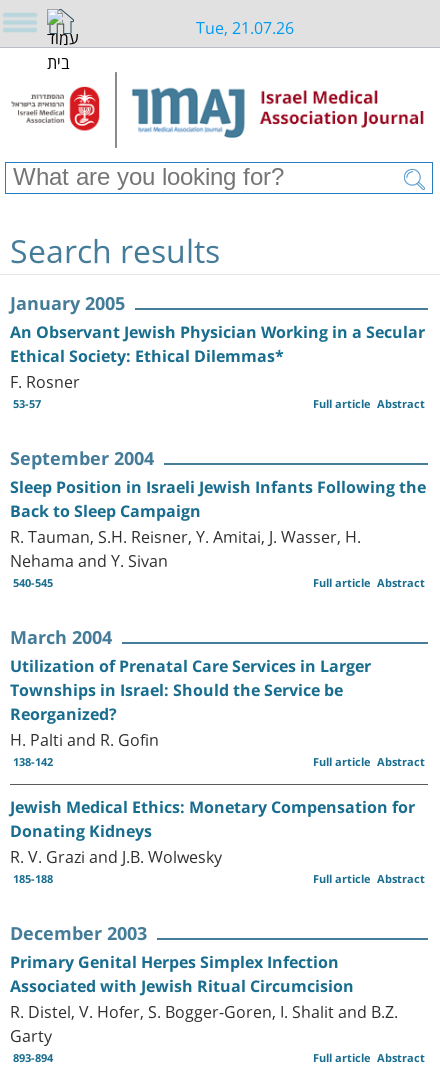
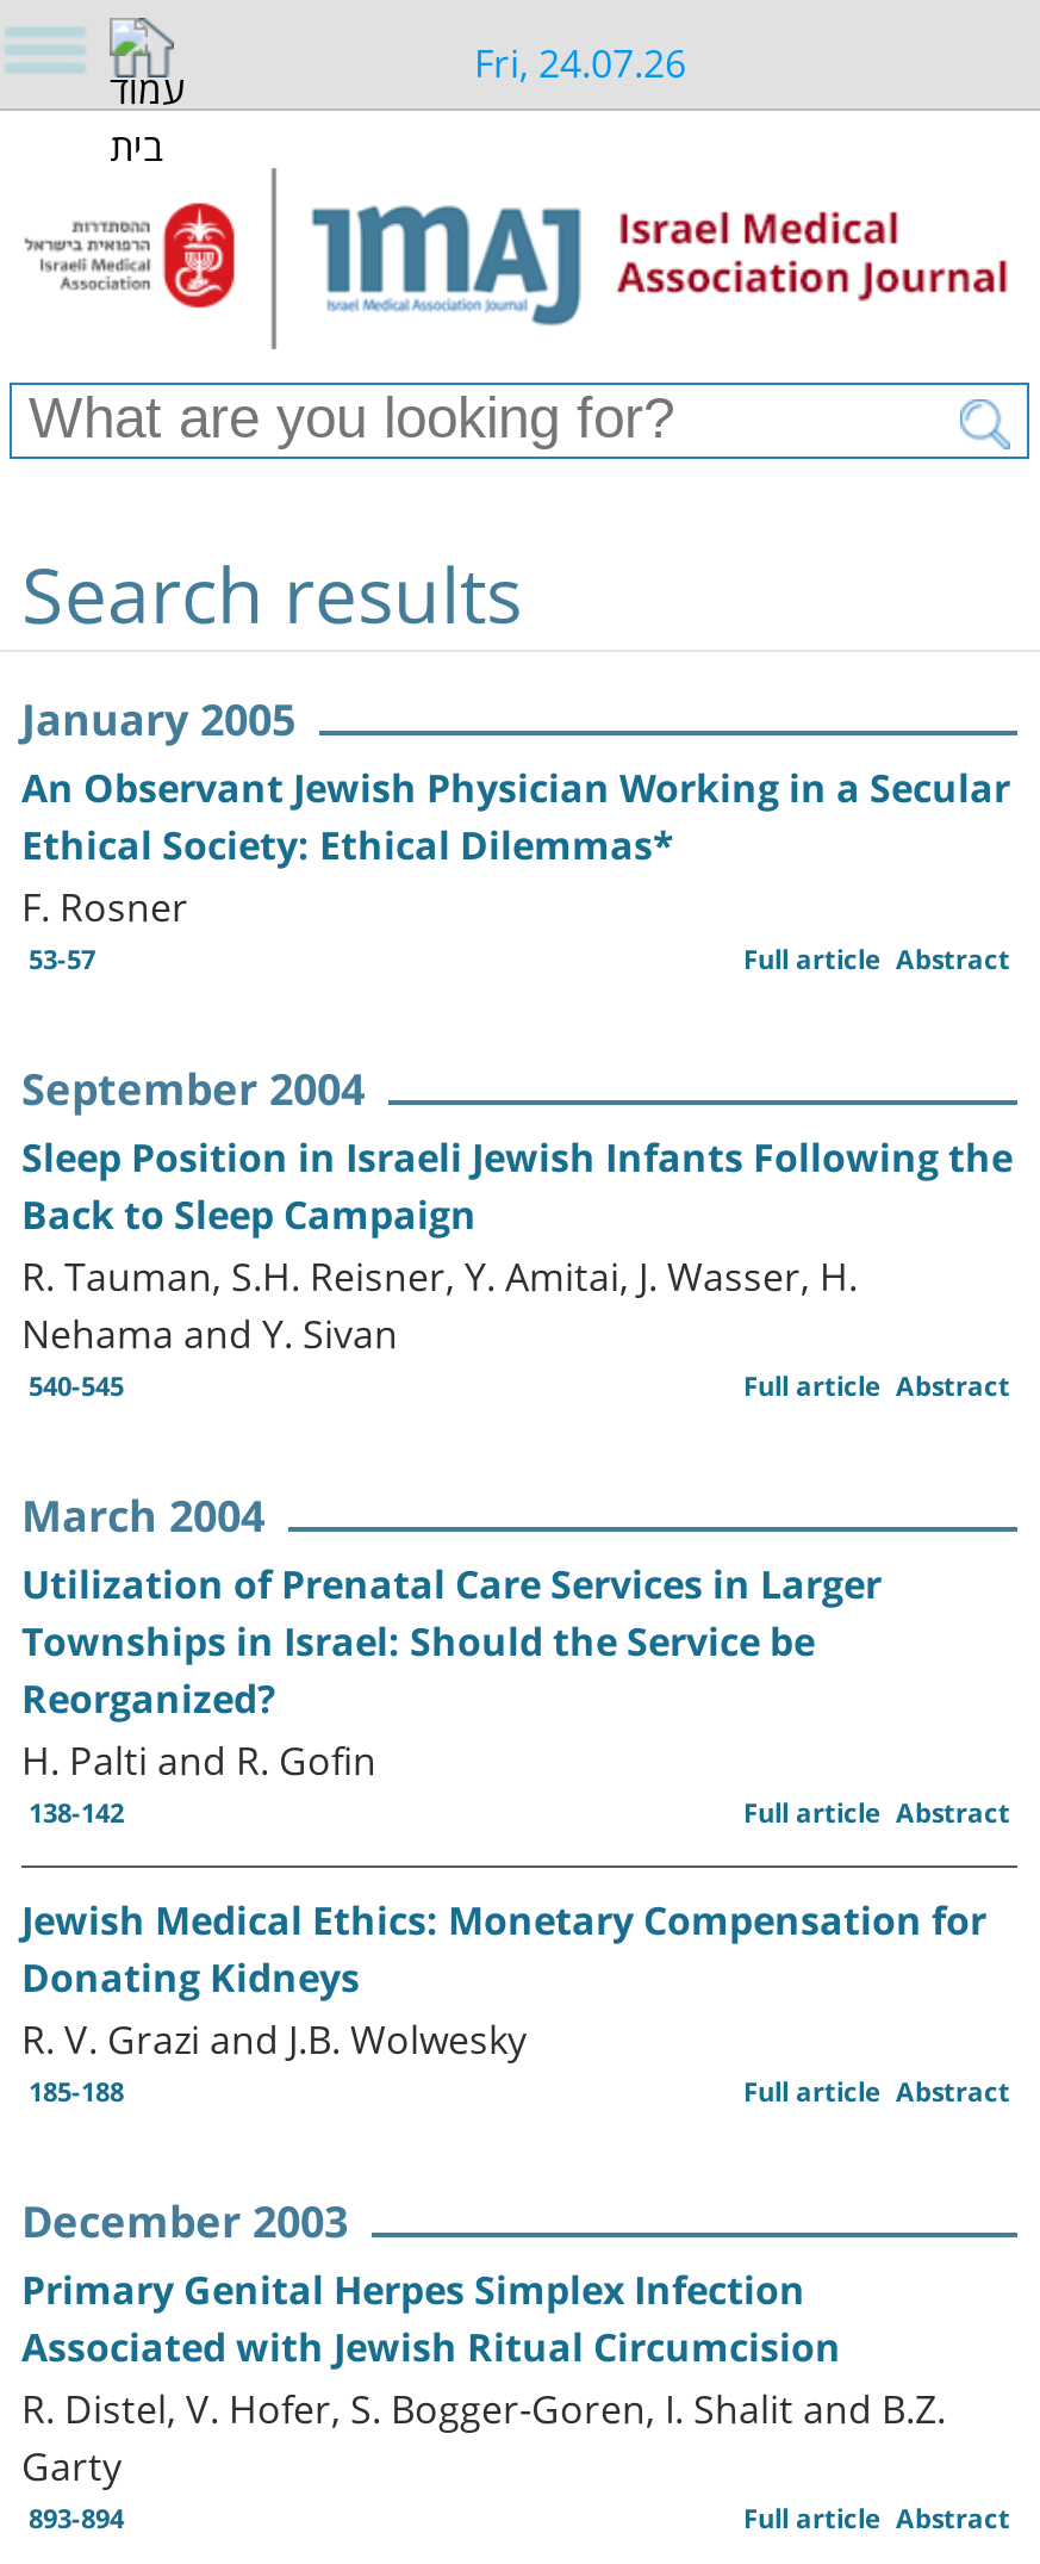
- Tue, 21.07.26
+ Fri, 24.07.26
